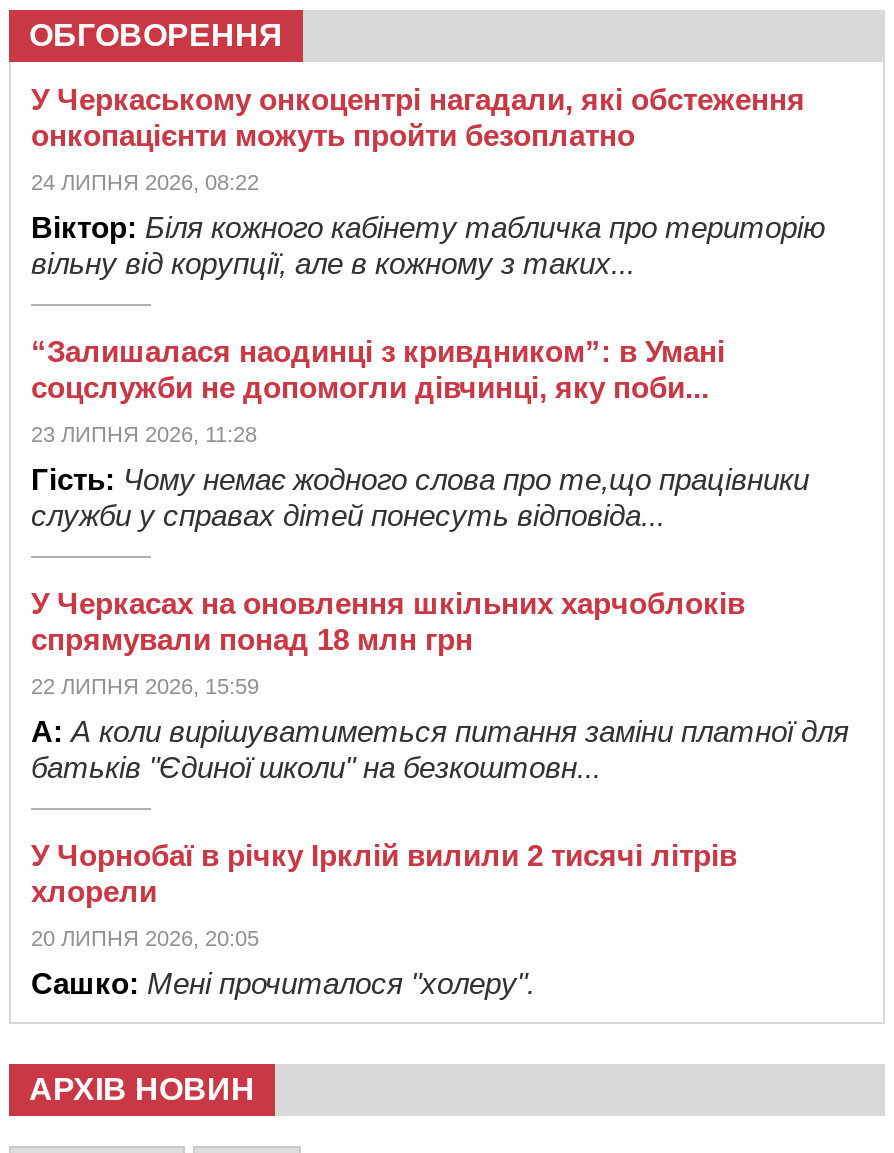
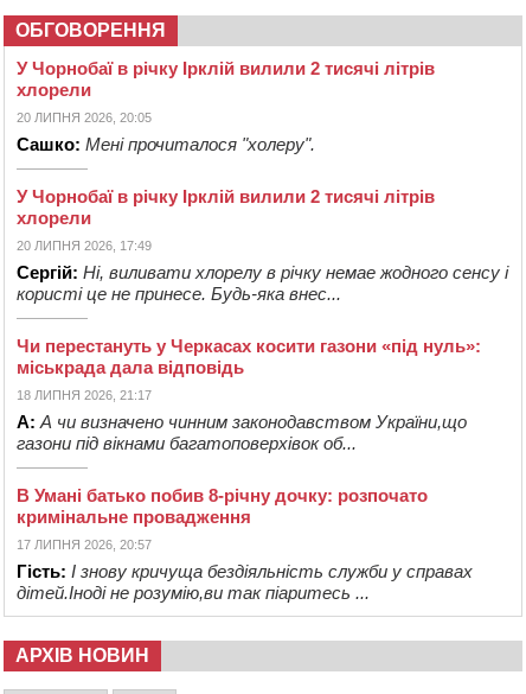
- У Черкаському онкоцентрі нагадали, які обстеження
- онкопацієнти можуть пройти безоплатно
- 24 ЛИПНЯ 2026, 08:22
- Віктор: Біля кожного кабінету табличка про територію
- вільну від корупції, але в кожному з таких...
- “Залишалася наодинці з кривдником”: в Умані
- соцслужби не допомогли дівчинці, яку поби...
- 23 ЛИПНЯ 2026, 11:28
- Гість: Чому немає жодного слова про те,що працівники
- служби у справах дітей понесуть відповіда...
- У Черкасах на оновлення шкільних харчоблоків
- спрямували понад 18 млн грн
- 22 ЛИПНЯ 2026, 15:59
- А: А коли вирішуватиметься питання заміни платної для
- батьків "Єдиної школи" на безкоштовн...

moved up: У Чорнобаї в річку Ірклій вилили 2 тисячі літрів | хлорели | 20 ЛИПНЯ 2026, 20:05 | Сашко: Мені прочиталося "холеру".

+ У Чорнобаї в річку Ірклій вилили 2 тисячі літрів
+ хлорели
+ 20 ЛИПНЯ 2026, 17:49
+ Сергій: Ні, виливати хлорелу в річку немае жодного сенсу і
+ користі це не принесе. Будь-яка внес...
+ Чи перестануть у Черкасах косити газони «під нуль»:
+ міськрада дала відповідь
+ 18 ЛИПНЯ 2026, 21:17
+ А: А чи визначено чинним законодавством України,що
+ газони під вікнами багатоповерхівок об...
+ В Умані батько побив 8-річну дочку: розпочато
+ кримінальне провадження
+ 17 ЛИПНЯ 2026, 20:57
+ Гість: І знову кричуща бездіяльність служби у справах
+ дітей.Іноді не розумію,ви так піаритесь ...
